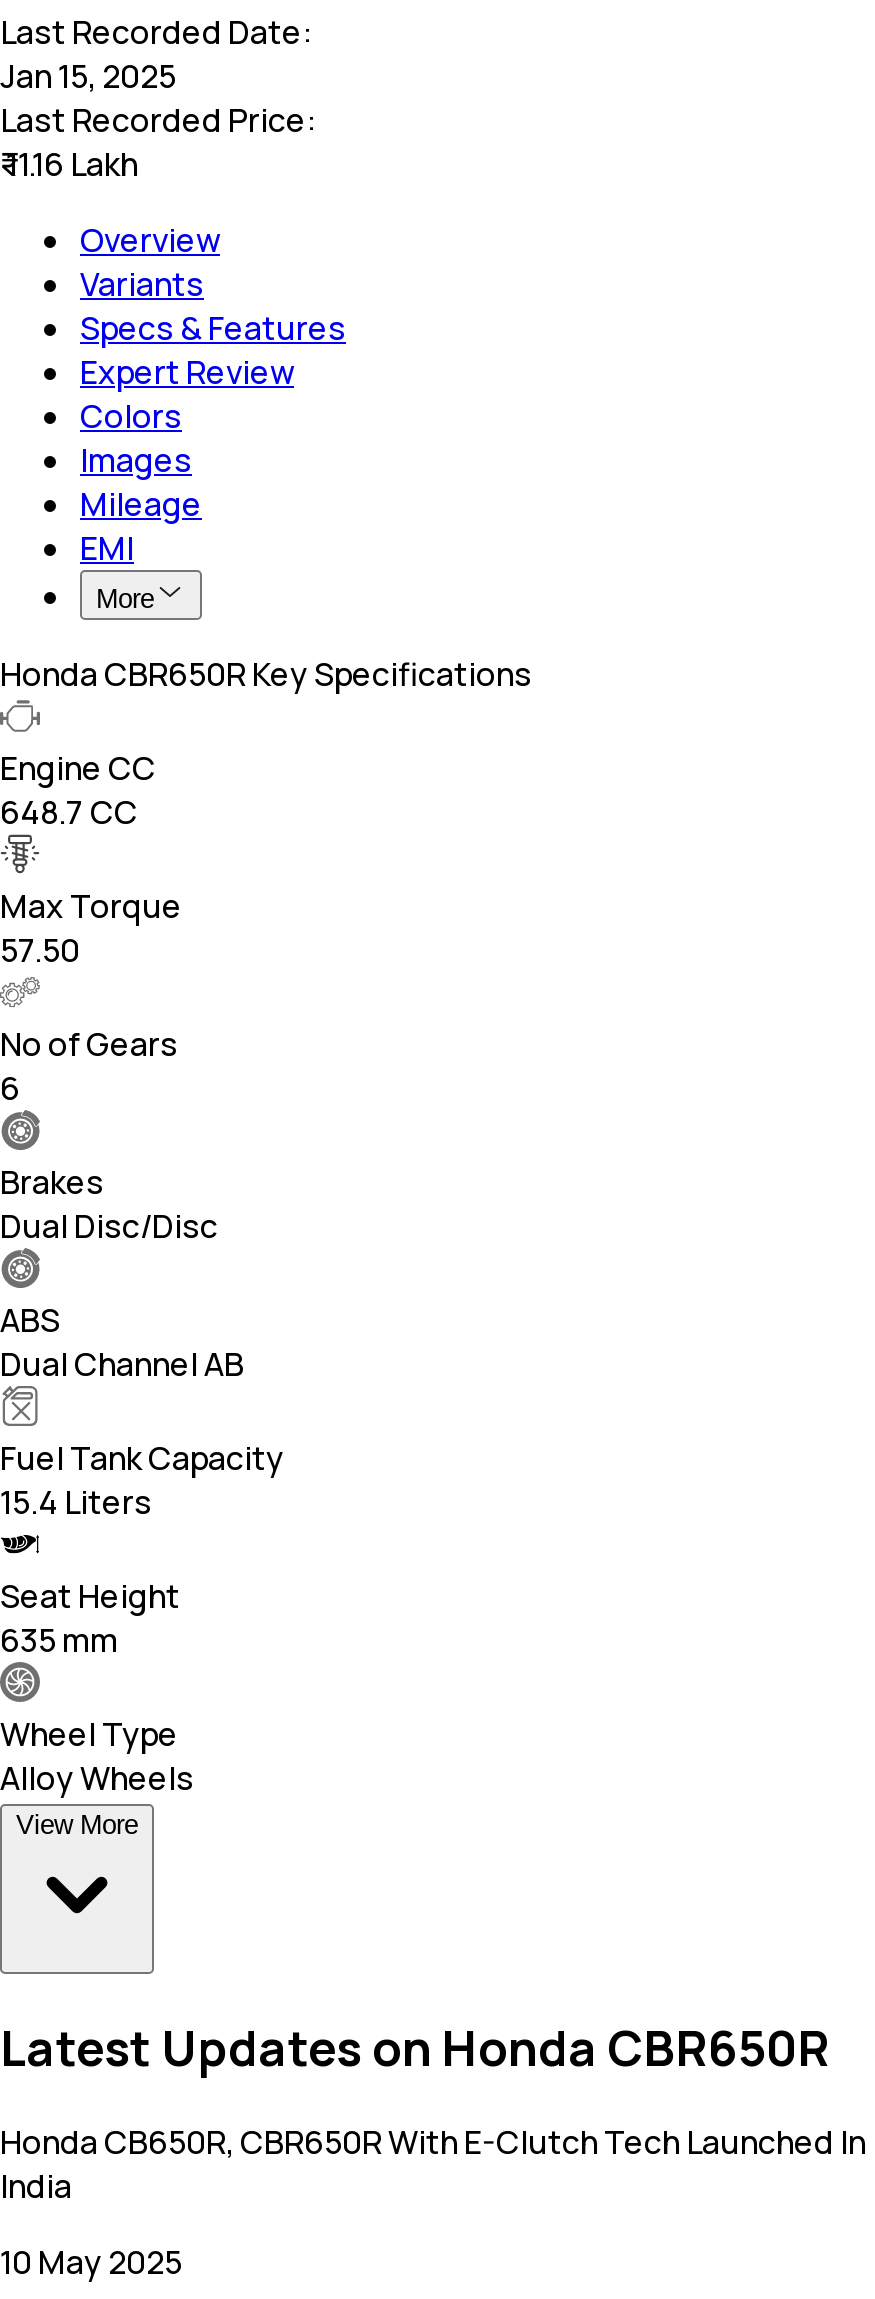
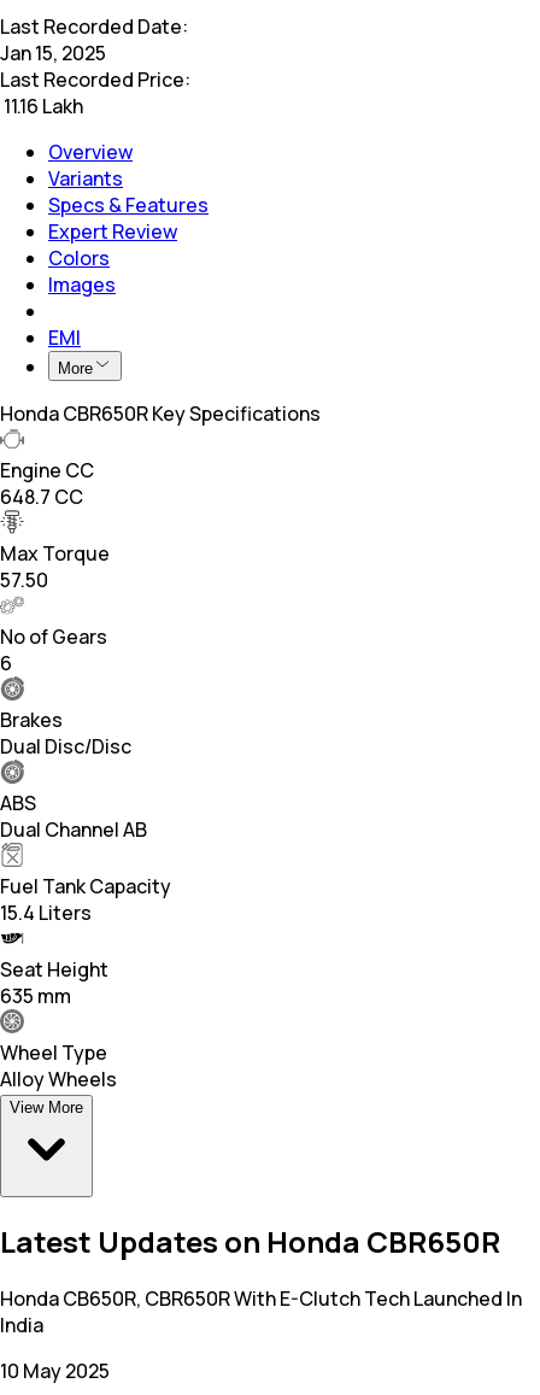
- Mileage
